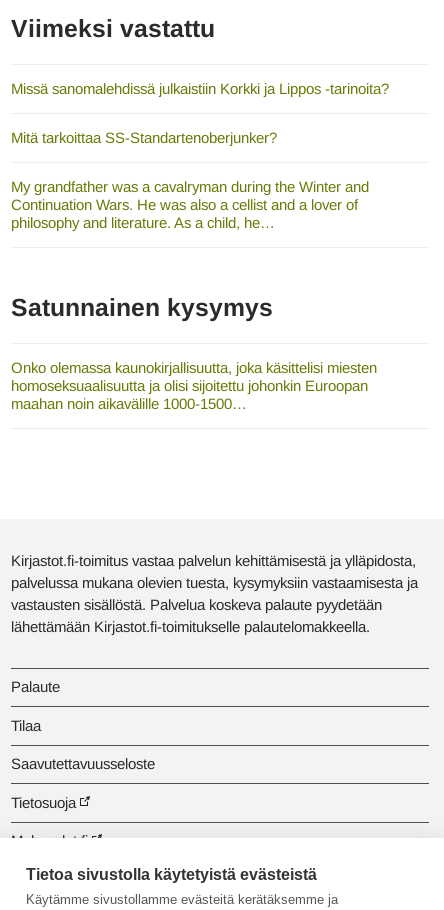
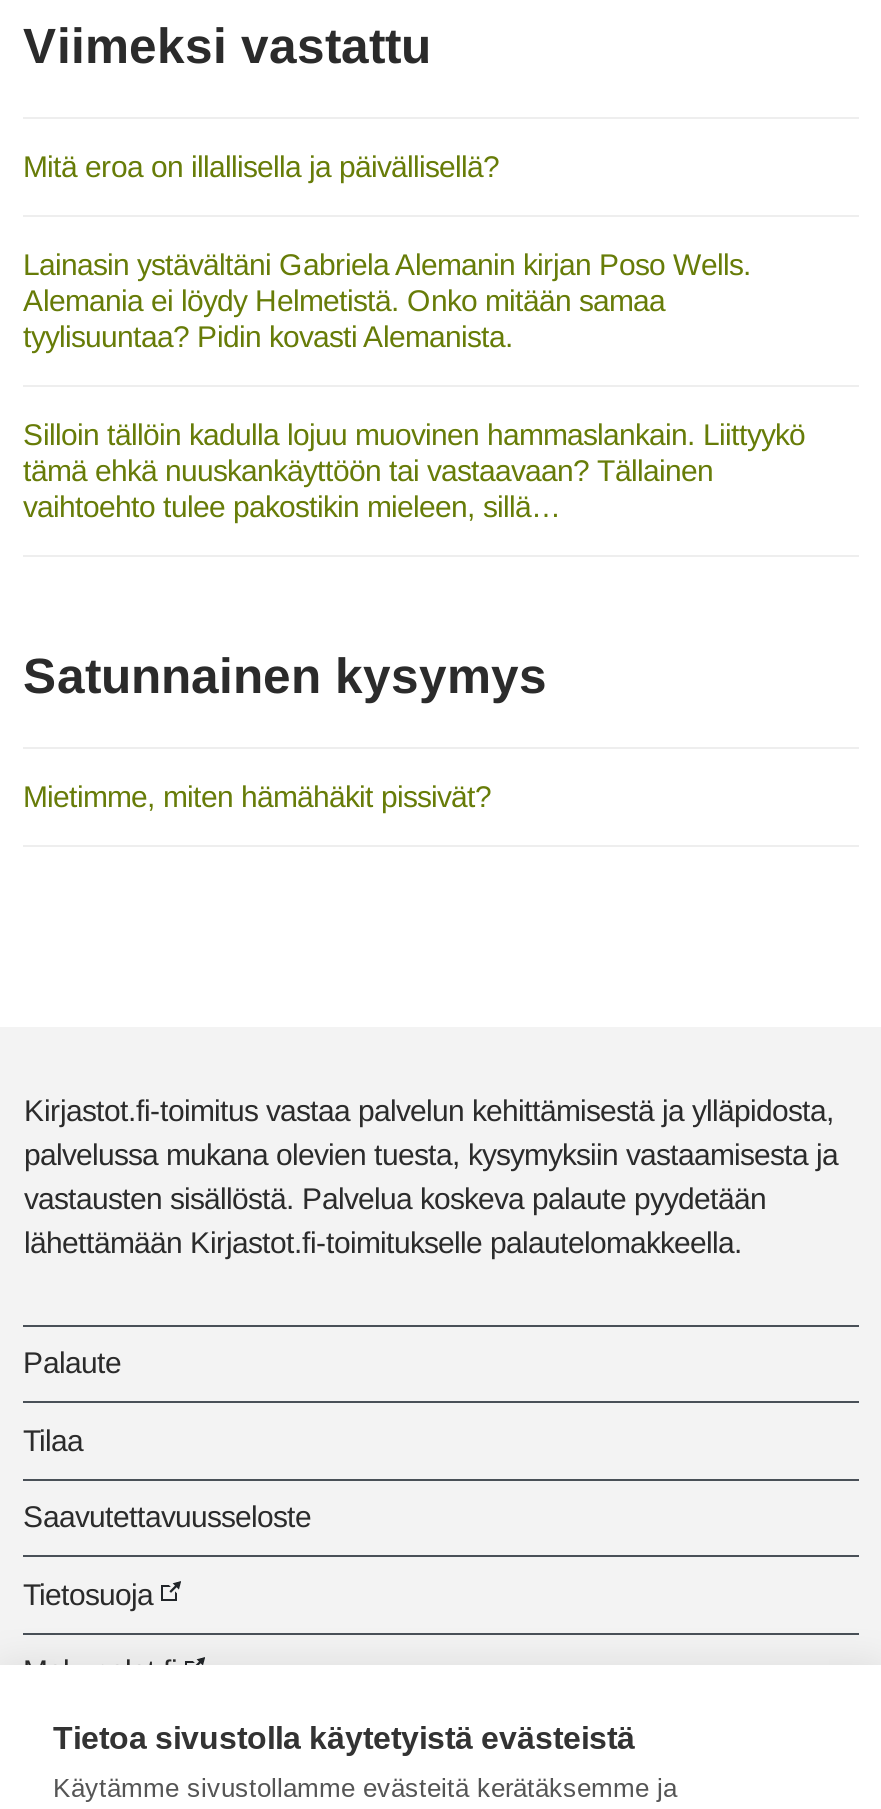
- Missä sanomalehdissä julkaistiin Korkki ja Lippos -tarinoita?
+ Mitä eroa on illallisella ja päivällisellä?

- Mitä tarkoittaa SS-Standartenoberjunker?
+ Lainasin ystävältäni Gabriela Alemanin kirjan Poso Wells.
+ Alemania ei löydy Helmetistä. Onko mitään samaa
+ tyylisuuntaa? Pidin kovasti Alemanista.

- My grandfather was a cavalryman during the Winter and
- Continuation Wars. He was also a cellist and a lover of
- philosophy and literature. As a child, he…
+ Silloin tällöin kadulla lojuu muovinen hammaslankain. Liittyykö
+ tämä ehkä nuuskankäyttöön tai vastaavaan? Tällainen
+ vaihtoehto tulee pakostikin mieleen, sillä…

moved down: Satunnainen kysymys

- Onko olemassa kaunokirjallisuutta, joka käsittelisi miesten
- homoseksuaalisuutta ja olisi sijoitettu johonkin Euroopan
- maahan noin aikavälille 1000-1500…
+ Mietimme, miten hämähäkit pissivät?
